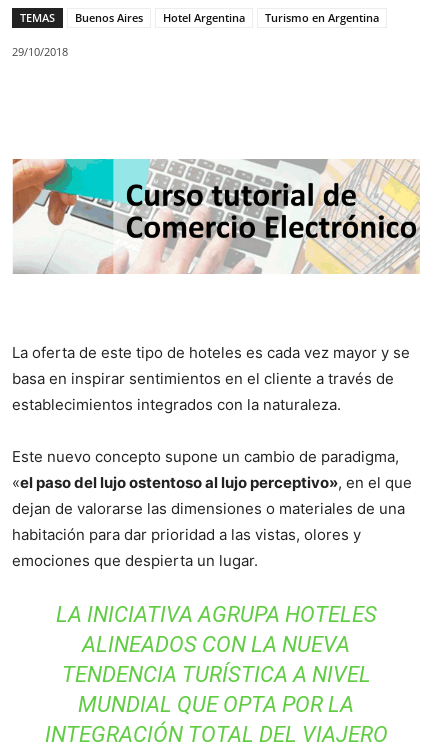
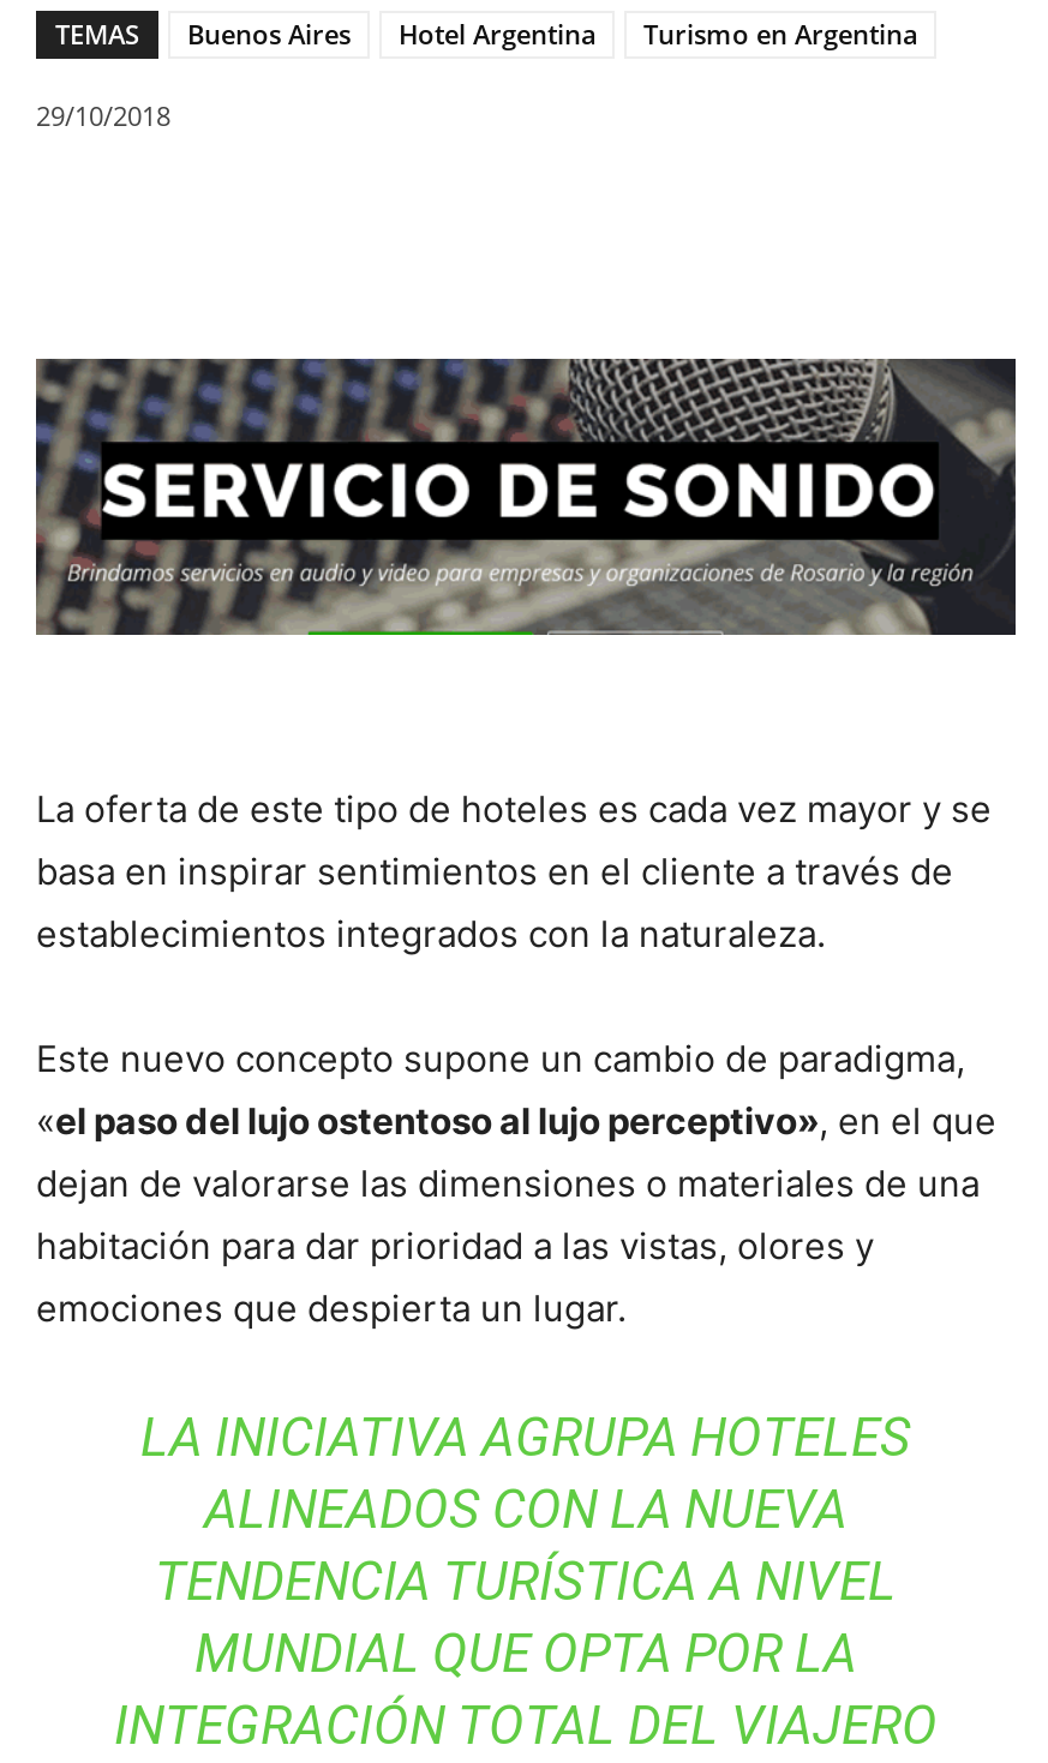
- [image]
+ [image]
